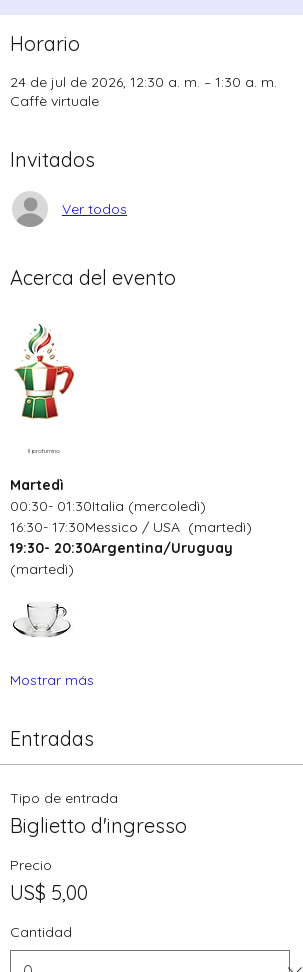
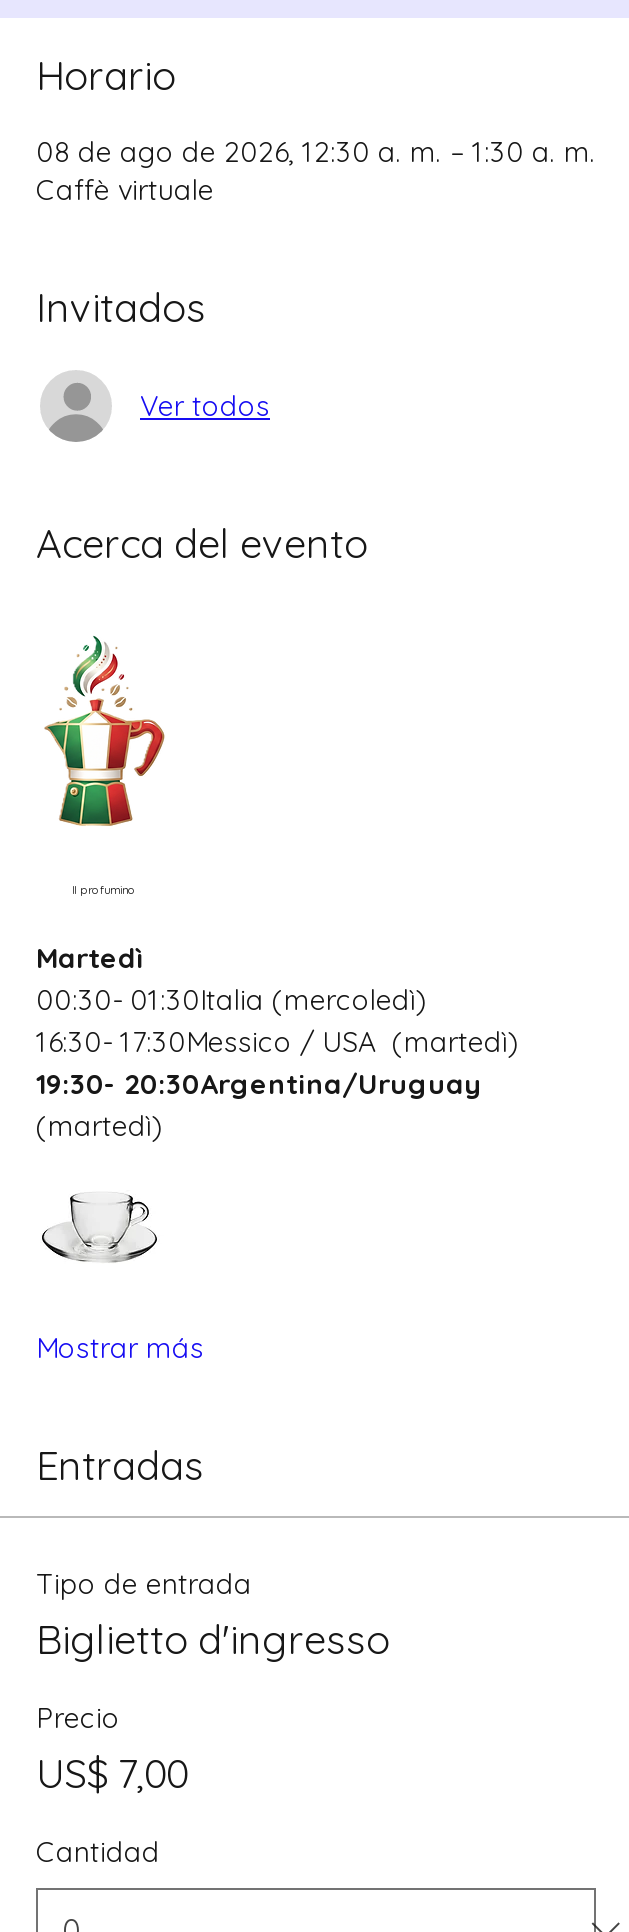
- 24 de jul de 2026, 12:30 a. m. – 1:30 a. m.
+ 08 de ago de 2026, 12:30 a. m. – 1:30 a. m.

- US$ 5,00
+ US$ 7,00
